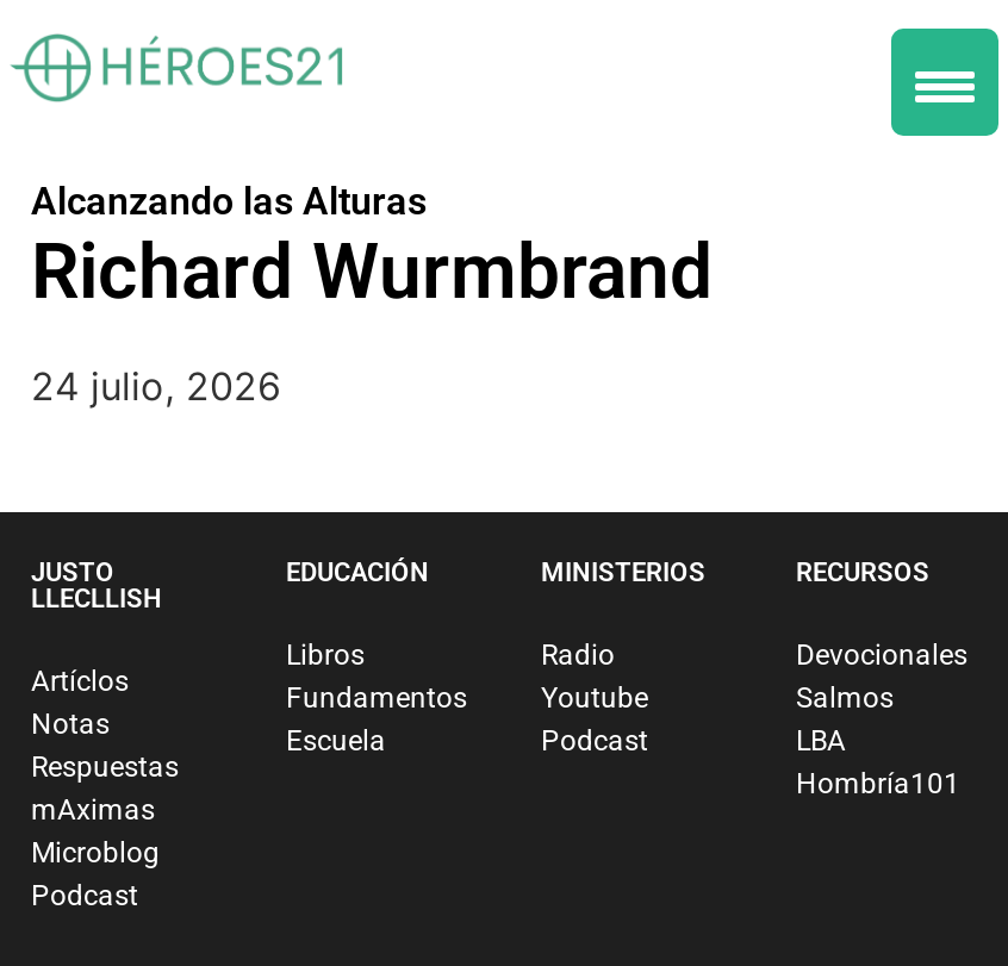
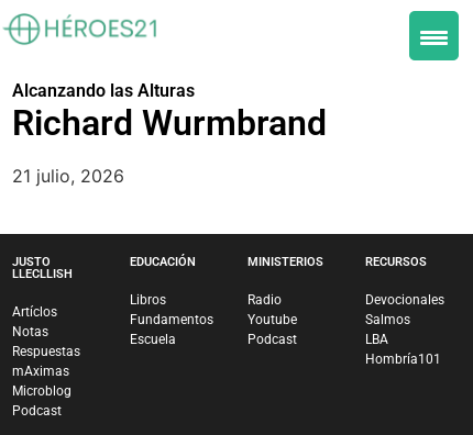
- 24 julio, 2026
+ 21 julio, 2026
